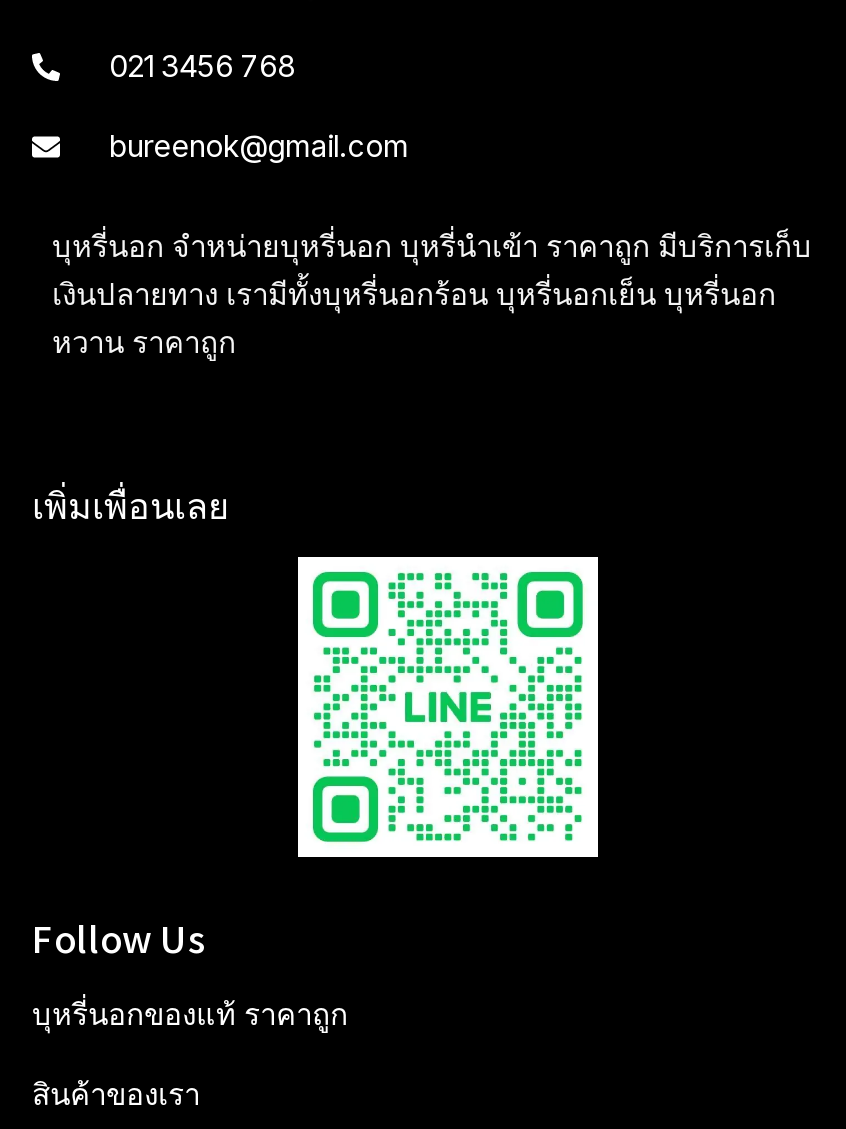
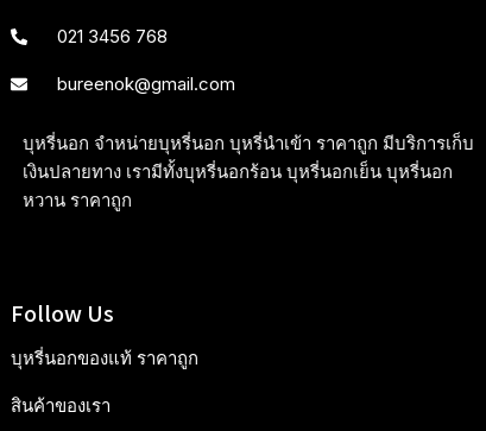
- เพิ่มเพื่อนเลย

- [image]
